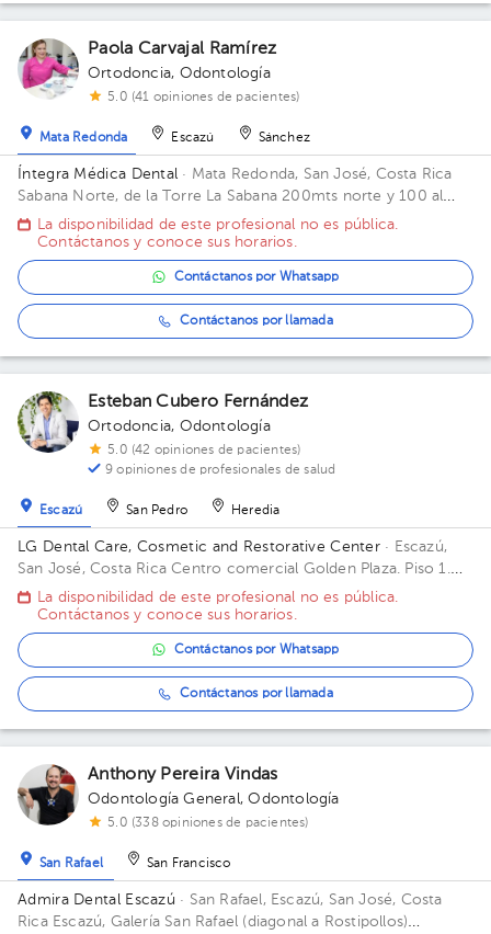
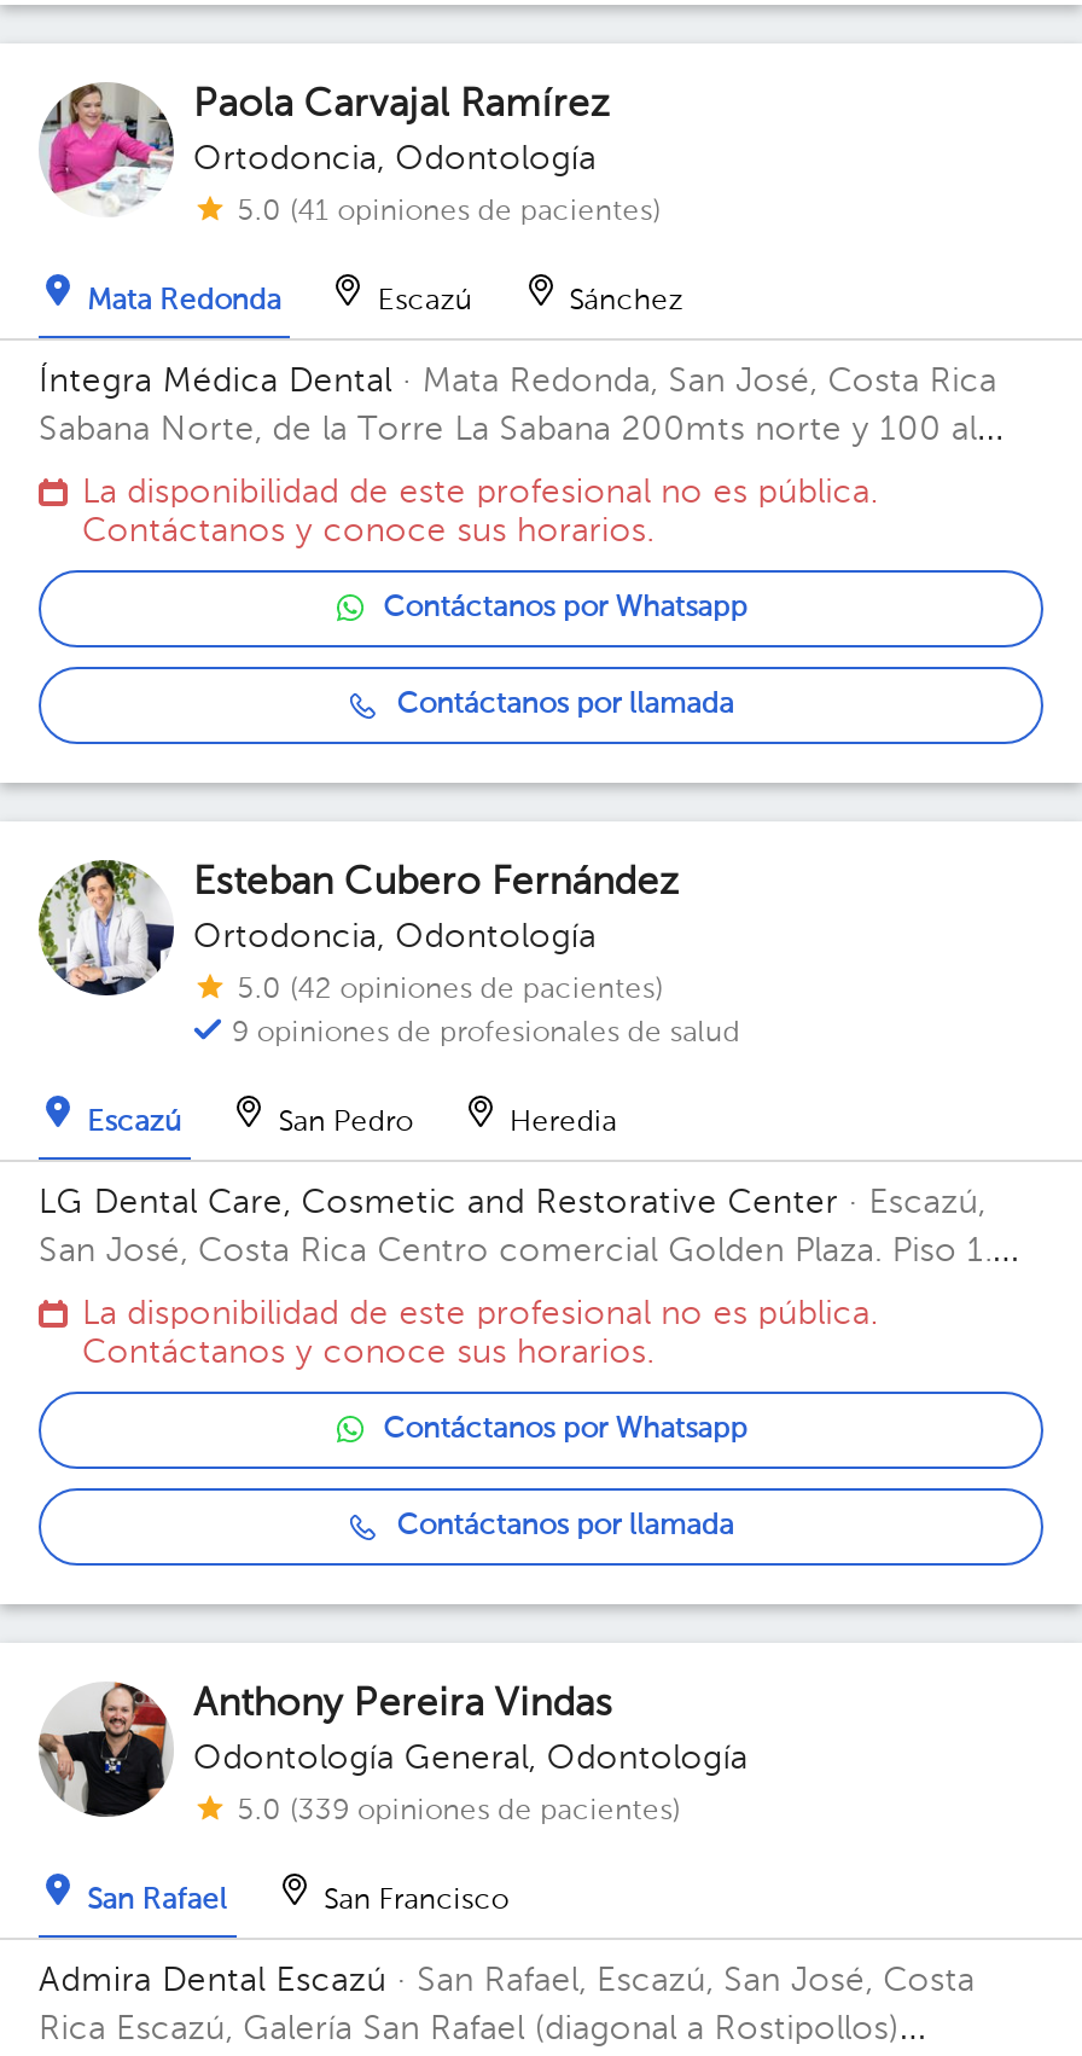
- 5.0 (338 opiniones de pacientes)
+ 5.0 (339 opiniones de pacientes)
